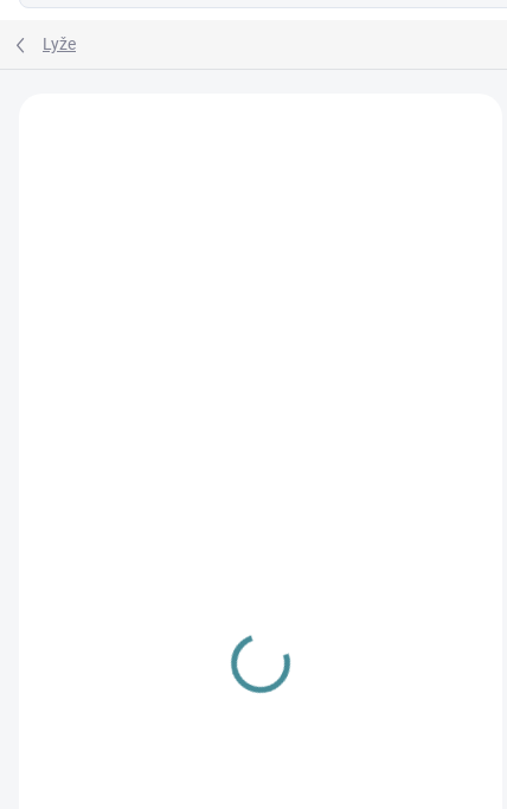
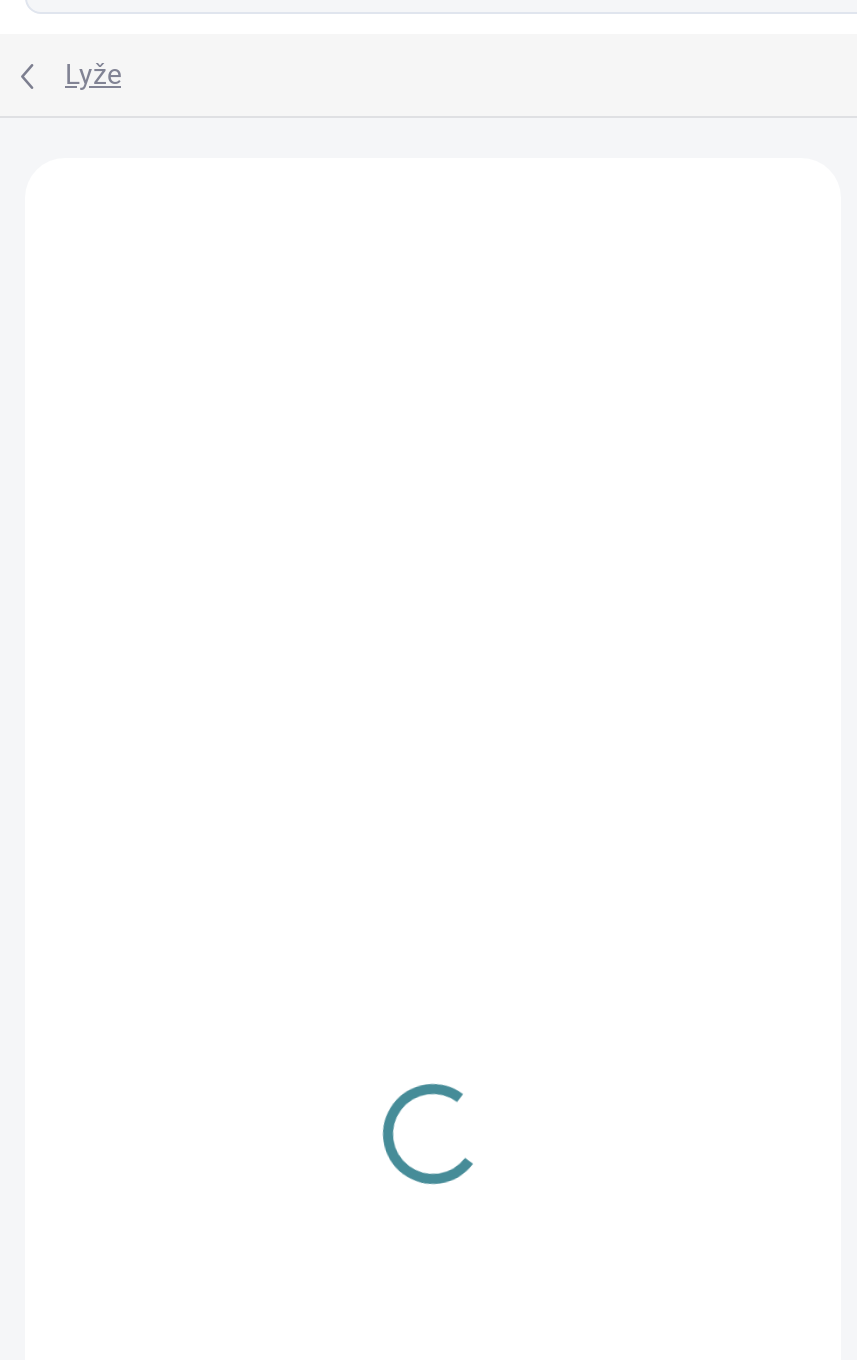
- [image]
+ [image]
